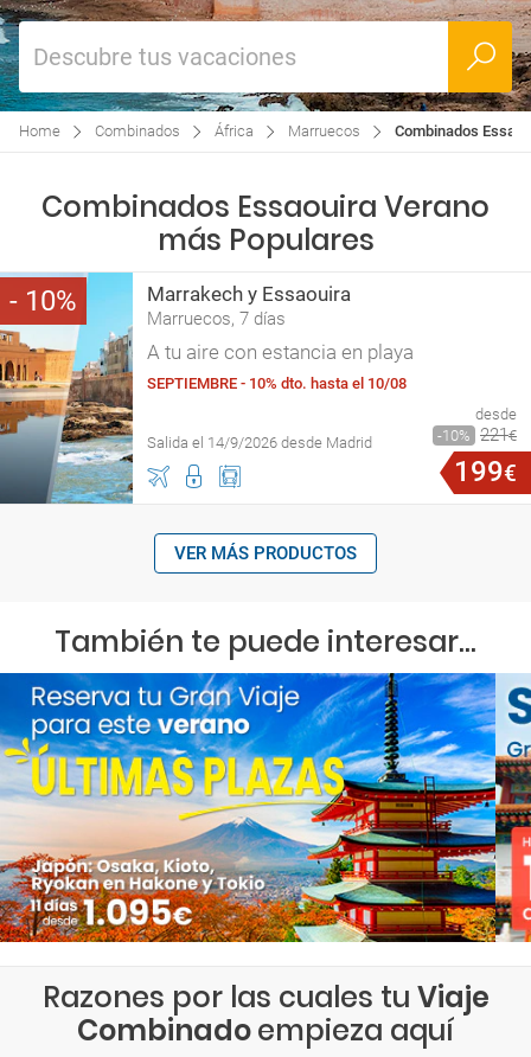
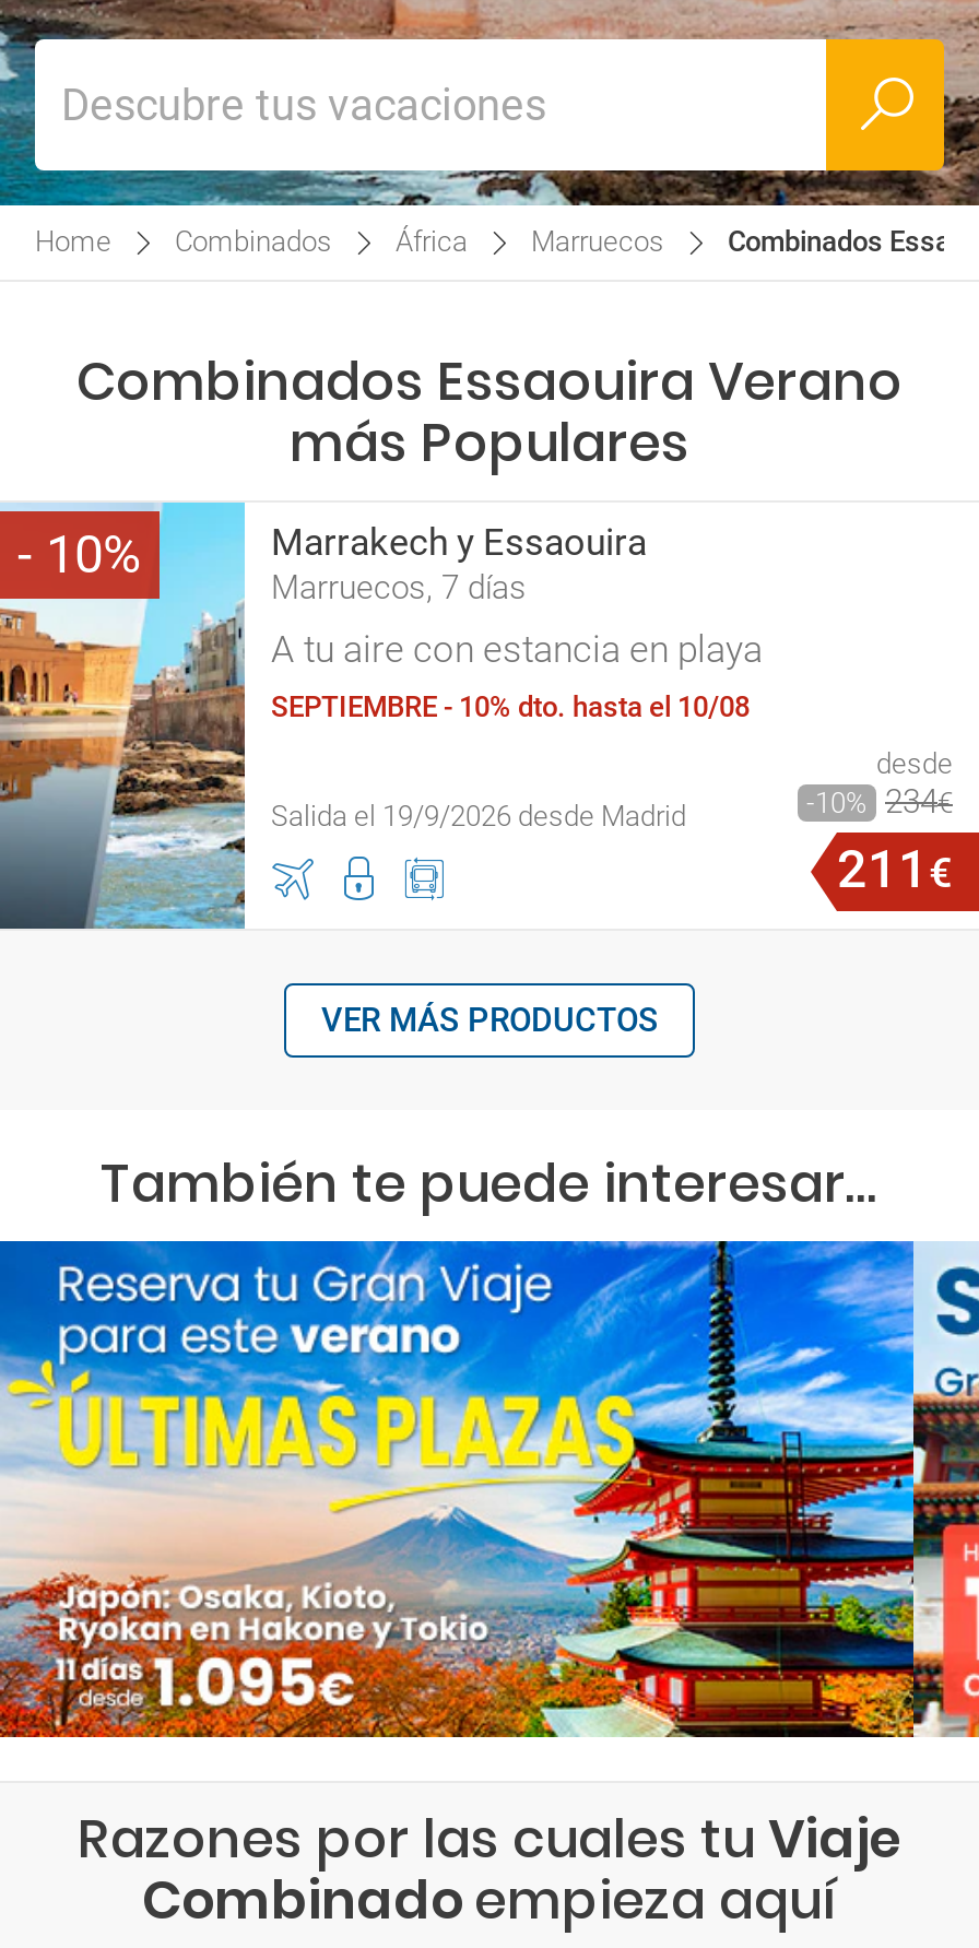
- 10 221€
+ 10 234€

- Salida el 14/9/2026 desde Madrid
+ Salida el 19/9/2026 desde Madrid

- 199 €
+ 211 €
